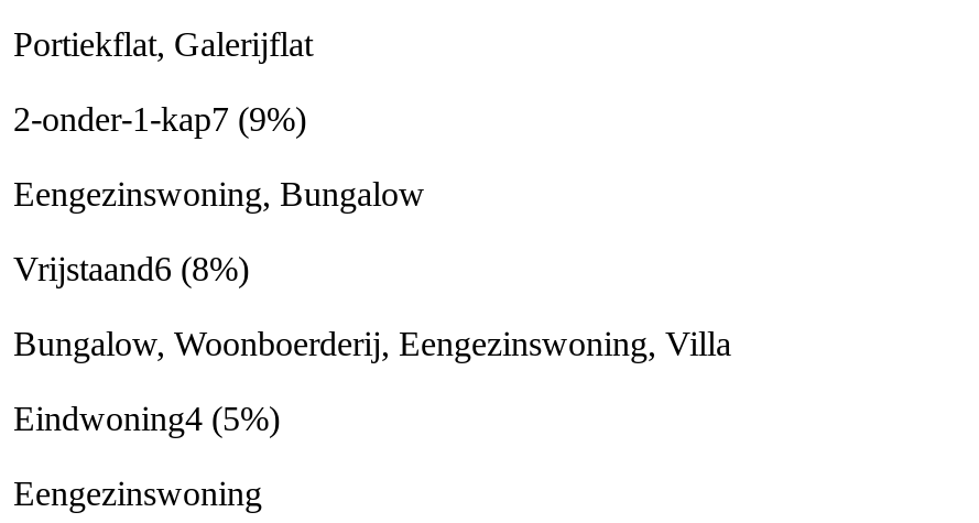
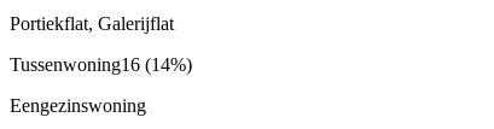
- 2-onder-1-kap7 (9%)
- Eengezinswoning, Bungalow
- Vrijstaand6 (8%)
- Bungalow, Woonboerderij, Eengezinswoning, Villa
- Eindwoning4 (5%)
+ Tussenwoning16 (14%)
